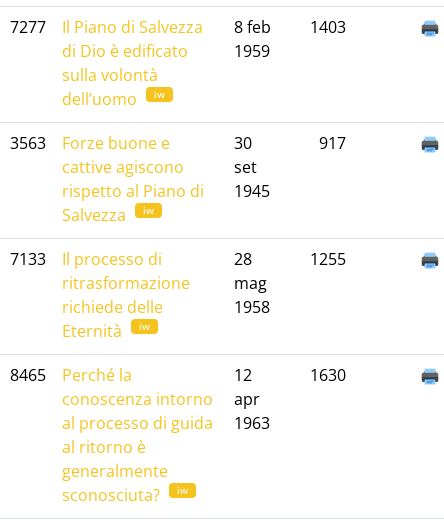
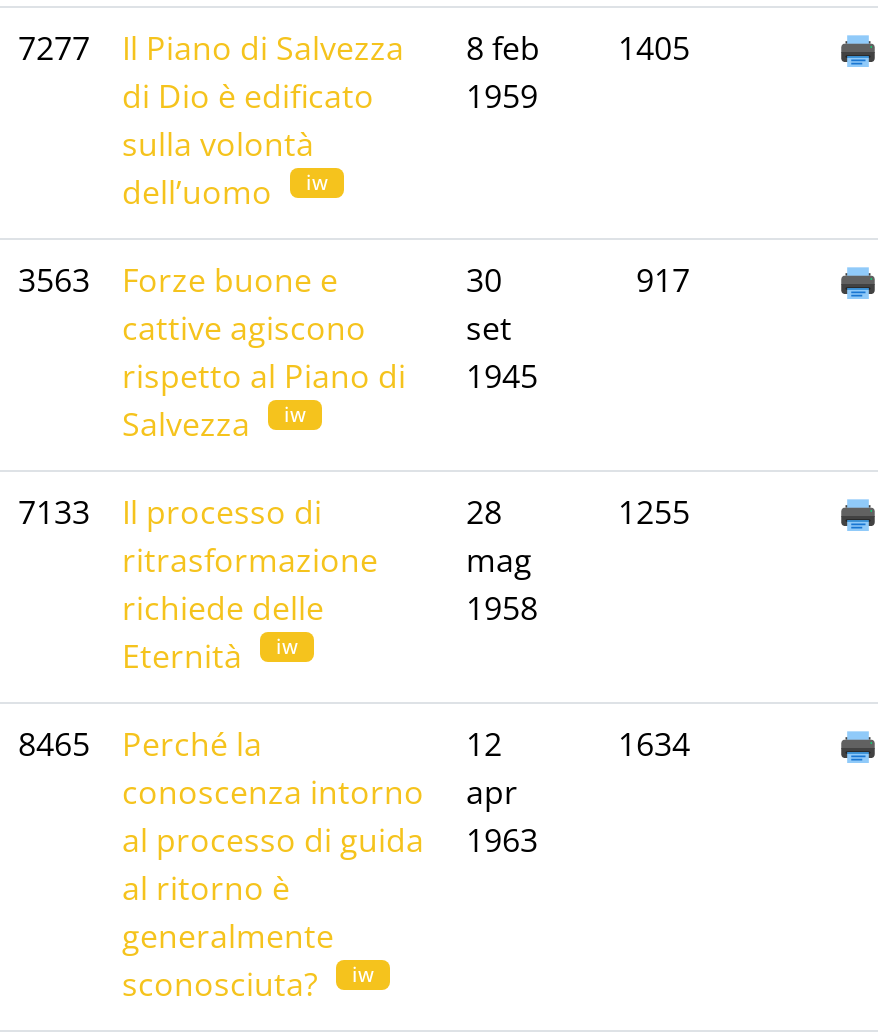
- 7277 Il Piano di Salvezza 8 feb 1403
+ 7277 Il Piano di Salvezza 8 feb 1405

- 1630
+ 1634
